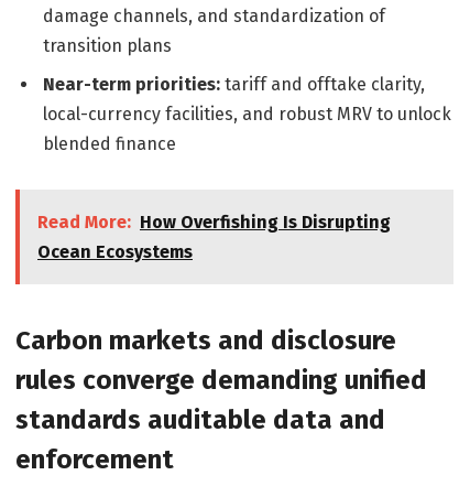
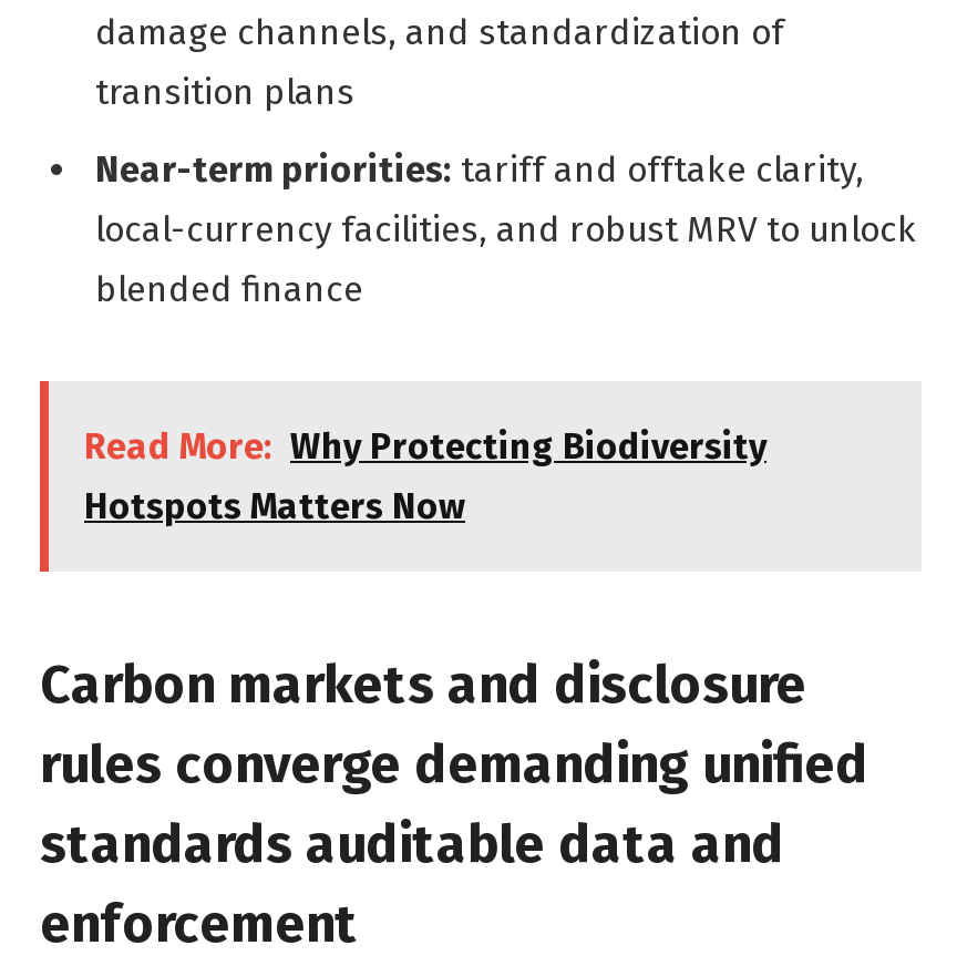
- Read More: How Overfishing Is Disrupting
- Ocean Ecosystems
+ Read More: Why Protecting Biodiversity
+ Hotspots Matters Now
